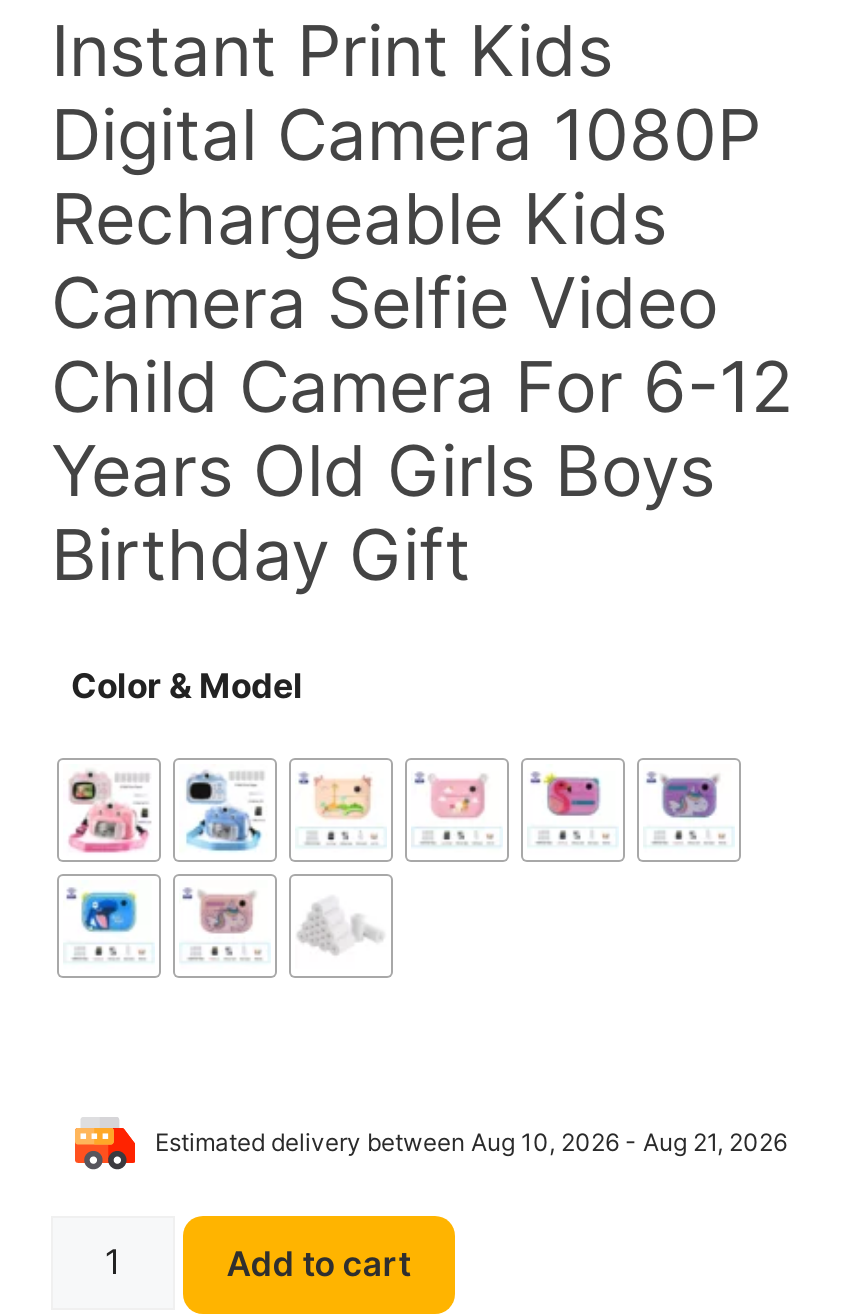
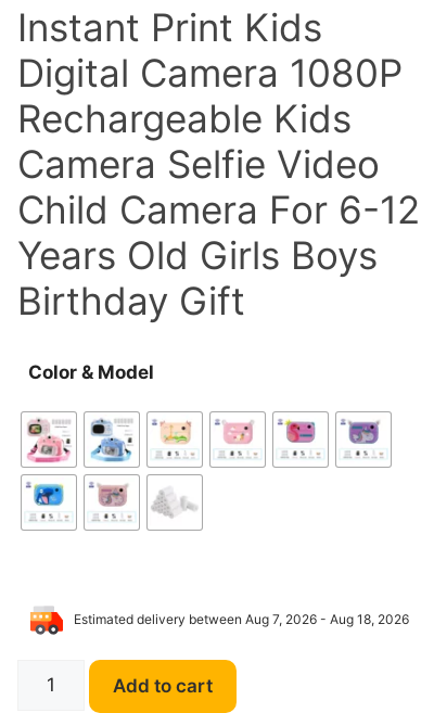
- Estimated delivery between Aug 10, 2026 - Aug 21, 2026
+ Estimated delivery between Aug 7, 2026 - Aug 18, 2026
